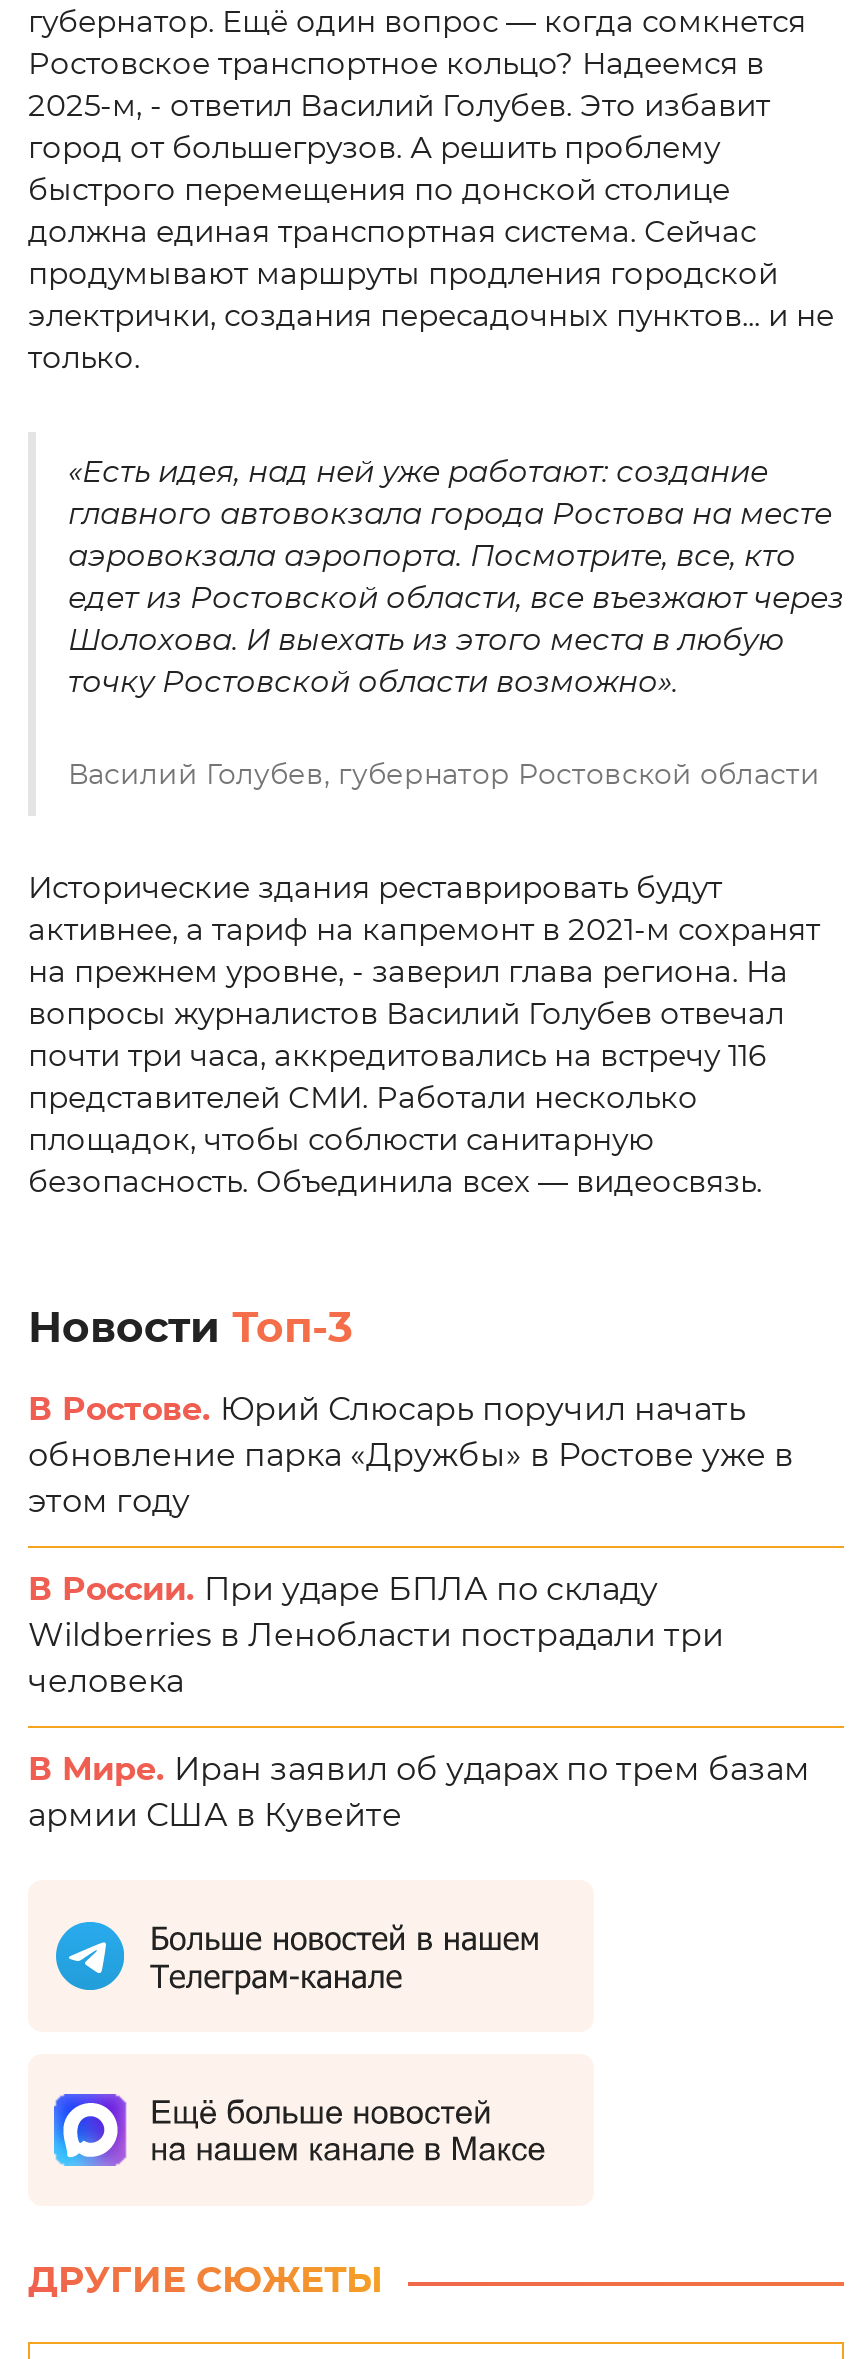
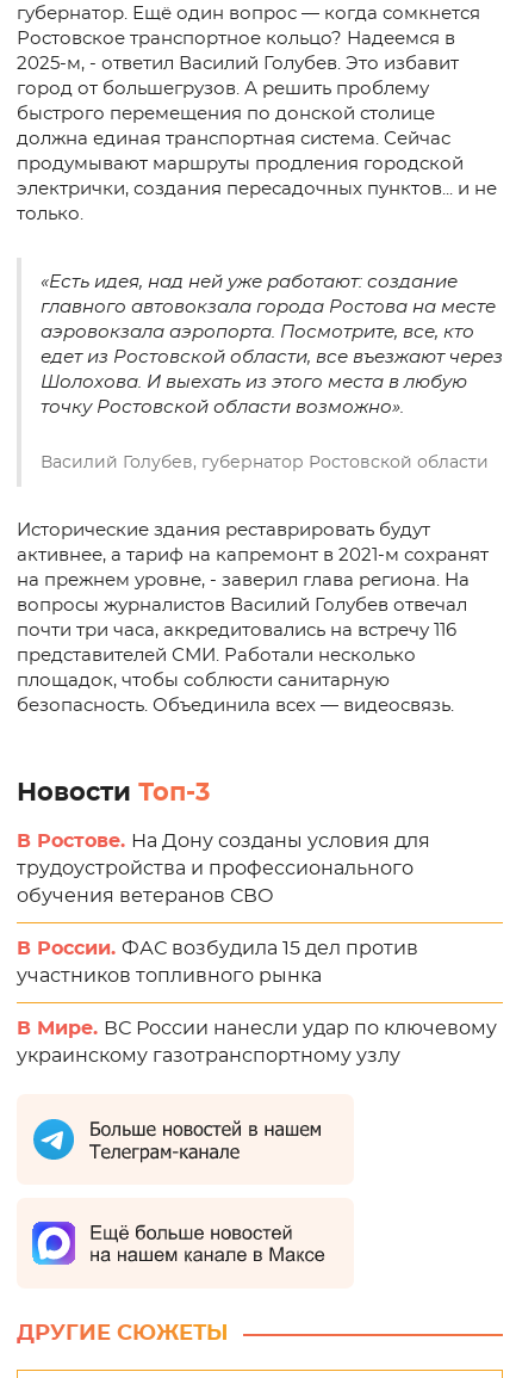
- В Ростове. Юрий Слюсарь поручил начать
- обновление парка «Дружбы» в Ростове уже в
- этом году
+ В Ростове. На Дону созданы условия для
+ трудоустройства и профессионального
+ обучения ветеранов СВО

- В России. При ударе БПЛА по складу
- Wildberries в Ленобласти пострадали три
- человека
+ В России. ФАС возбудила 15 дел против
+ участников топливного рынка

- В Мире. Иран заявил об ударах по трем базам
- армии США в Кувейте
+ В Мире. ВС России нанесли удар по ключевому
+ украинскому газотранспортному узлу
